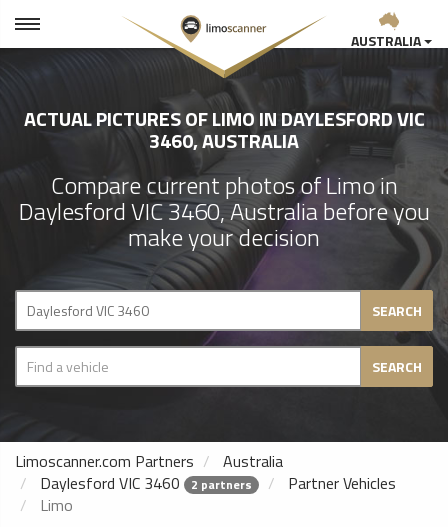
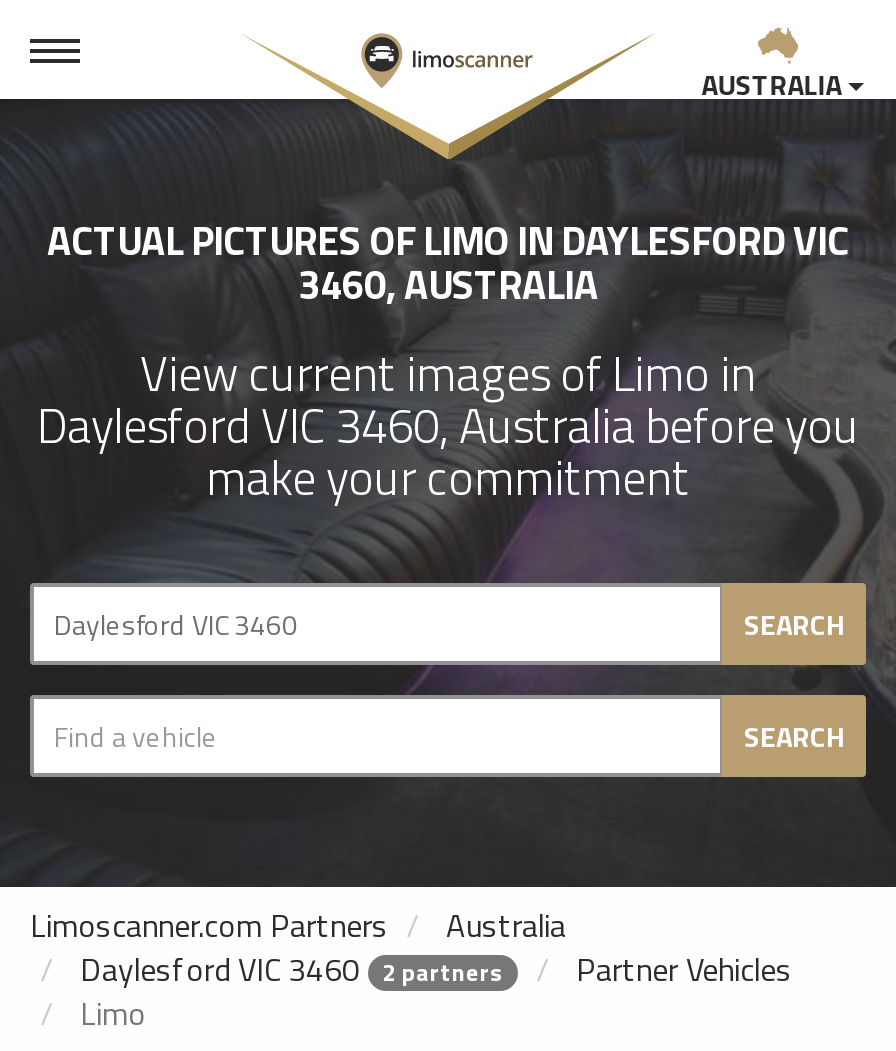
- Compare current photos of Limo in
+ View current images of Limo in

- make your decision
+ make your commitment
